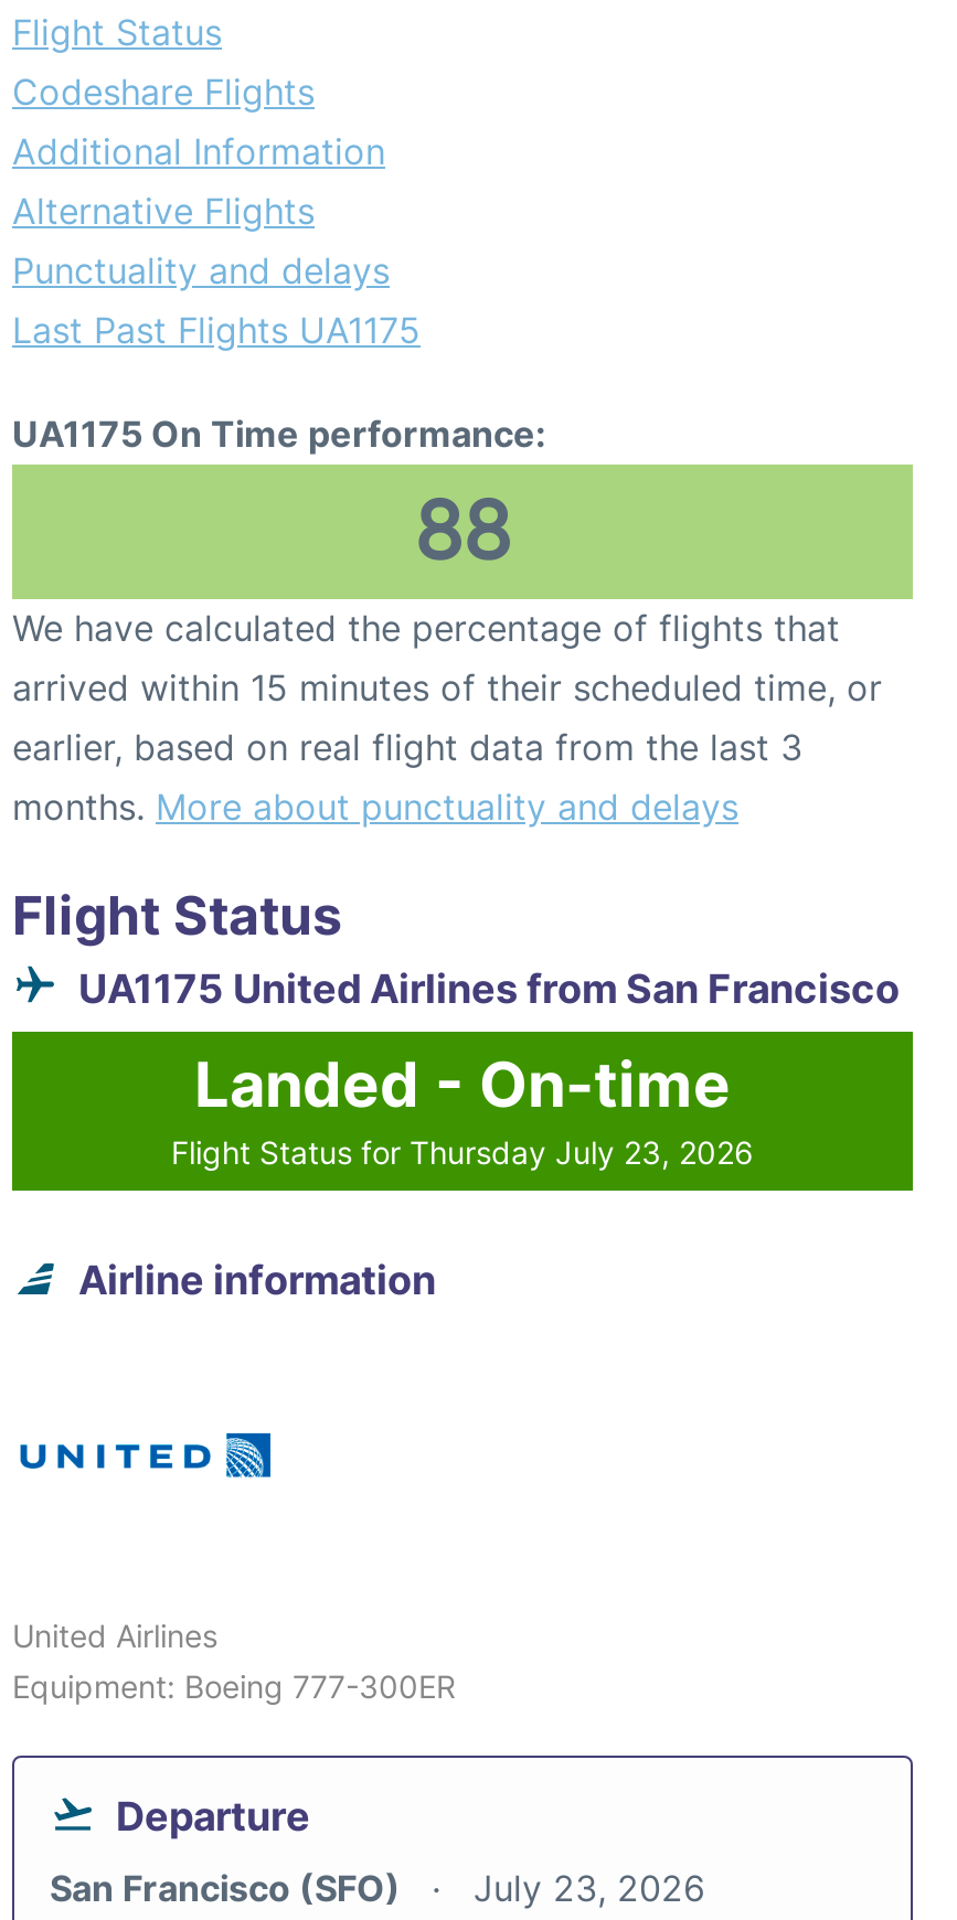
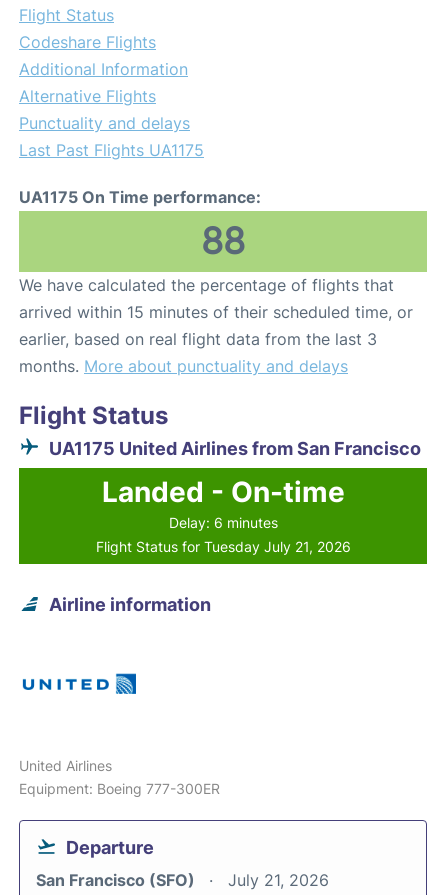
- Flight Status for Thursday July 23, 2026
+ Delay: 6 minutes
+ Flight Status for Tuesday July 21, 2026

- San Francisco (SFO) July 23, 2026
+ San Francisco (SFO) July 21, 2026
